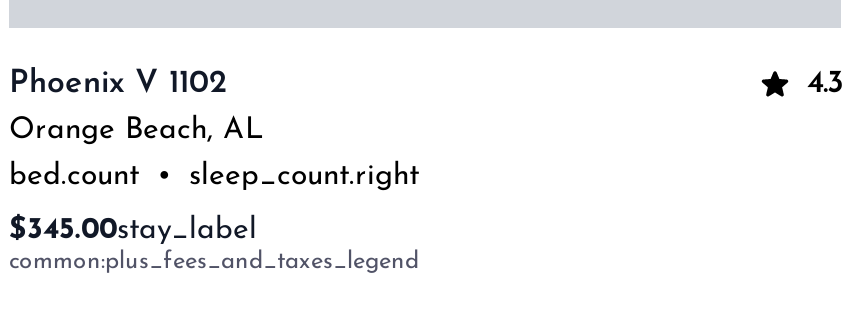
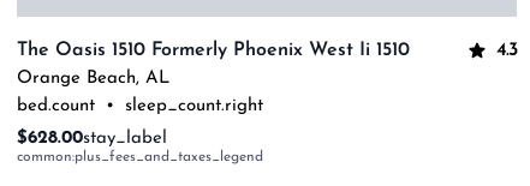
- Phoenix V 1102
+ The Oasis 1510 Formerly Phoenix West Ii 1510

- $345.00stay_label
+ $628.00stay_label
